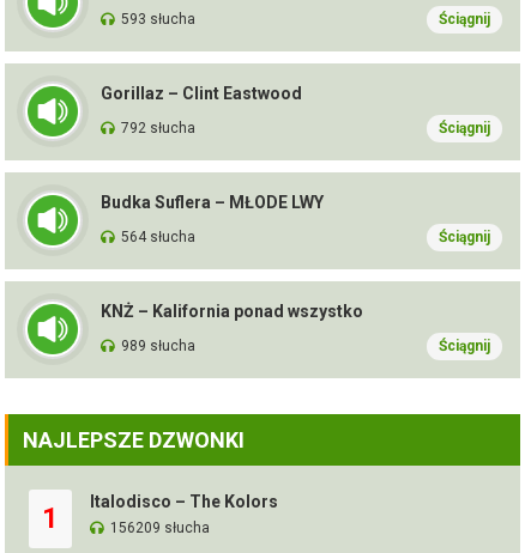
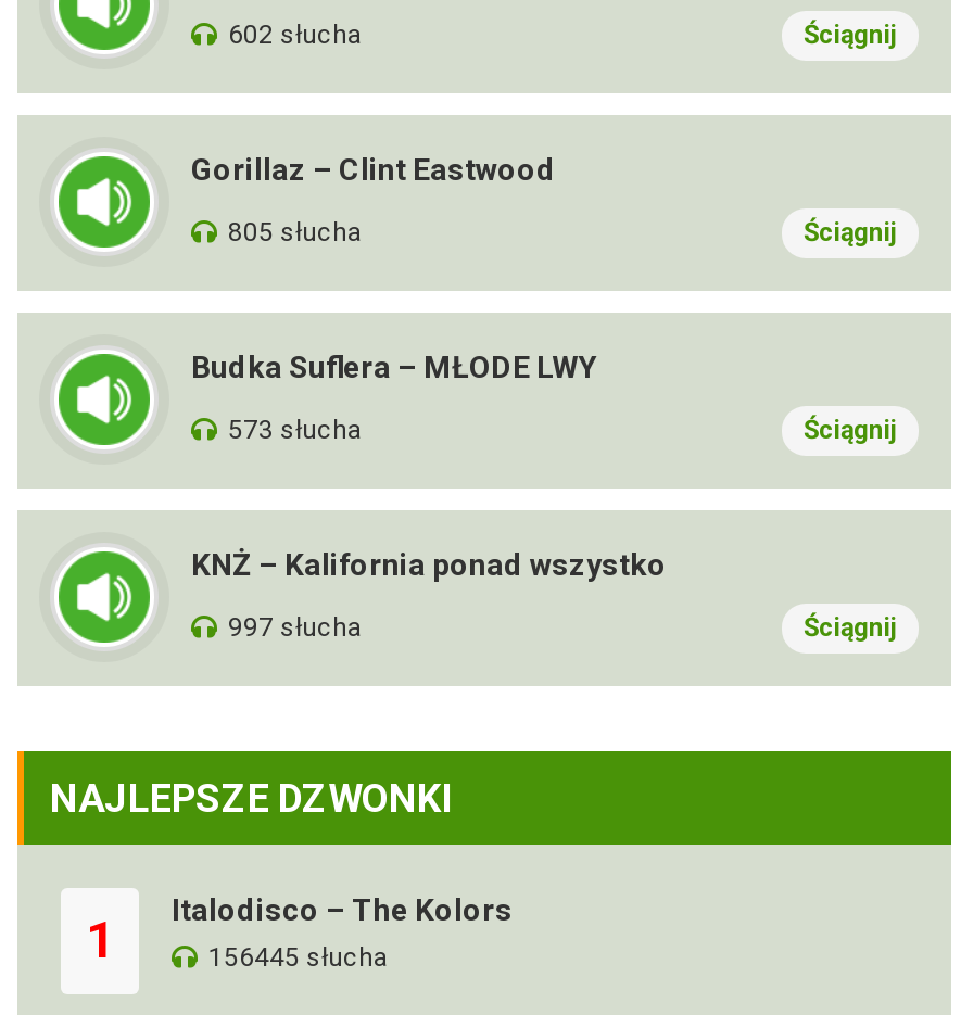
- 593 słucha
+ 602 słucha

- 792 słucha
+ 805 słucha

- 564 słucha
+ 573 słucha

- 989 słucha
+ 997 słucha

- 156209 słucha
+ 156445 słucha
